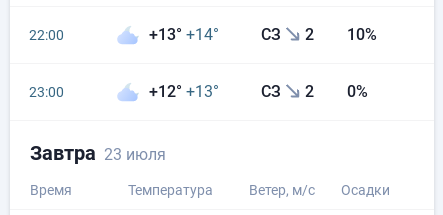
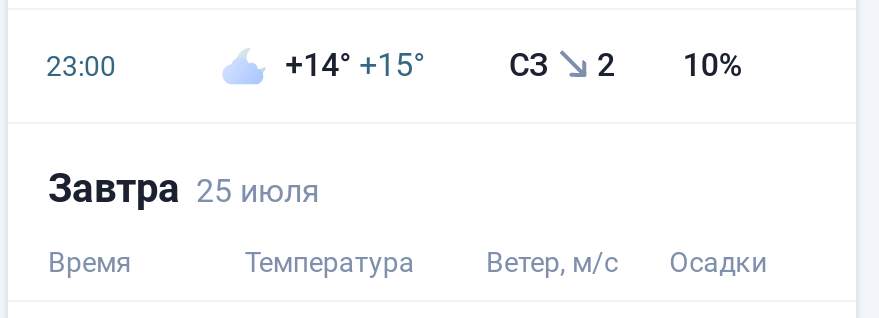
- 22:00
+ 23:00

- +13° +14°
+ +14° +15°

- 23:00
- +12° +13°
- СЗ
- 2
- 0%
- Завтра 23 июля
+ Завтра 25 июля
